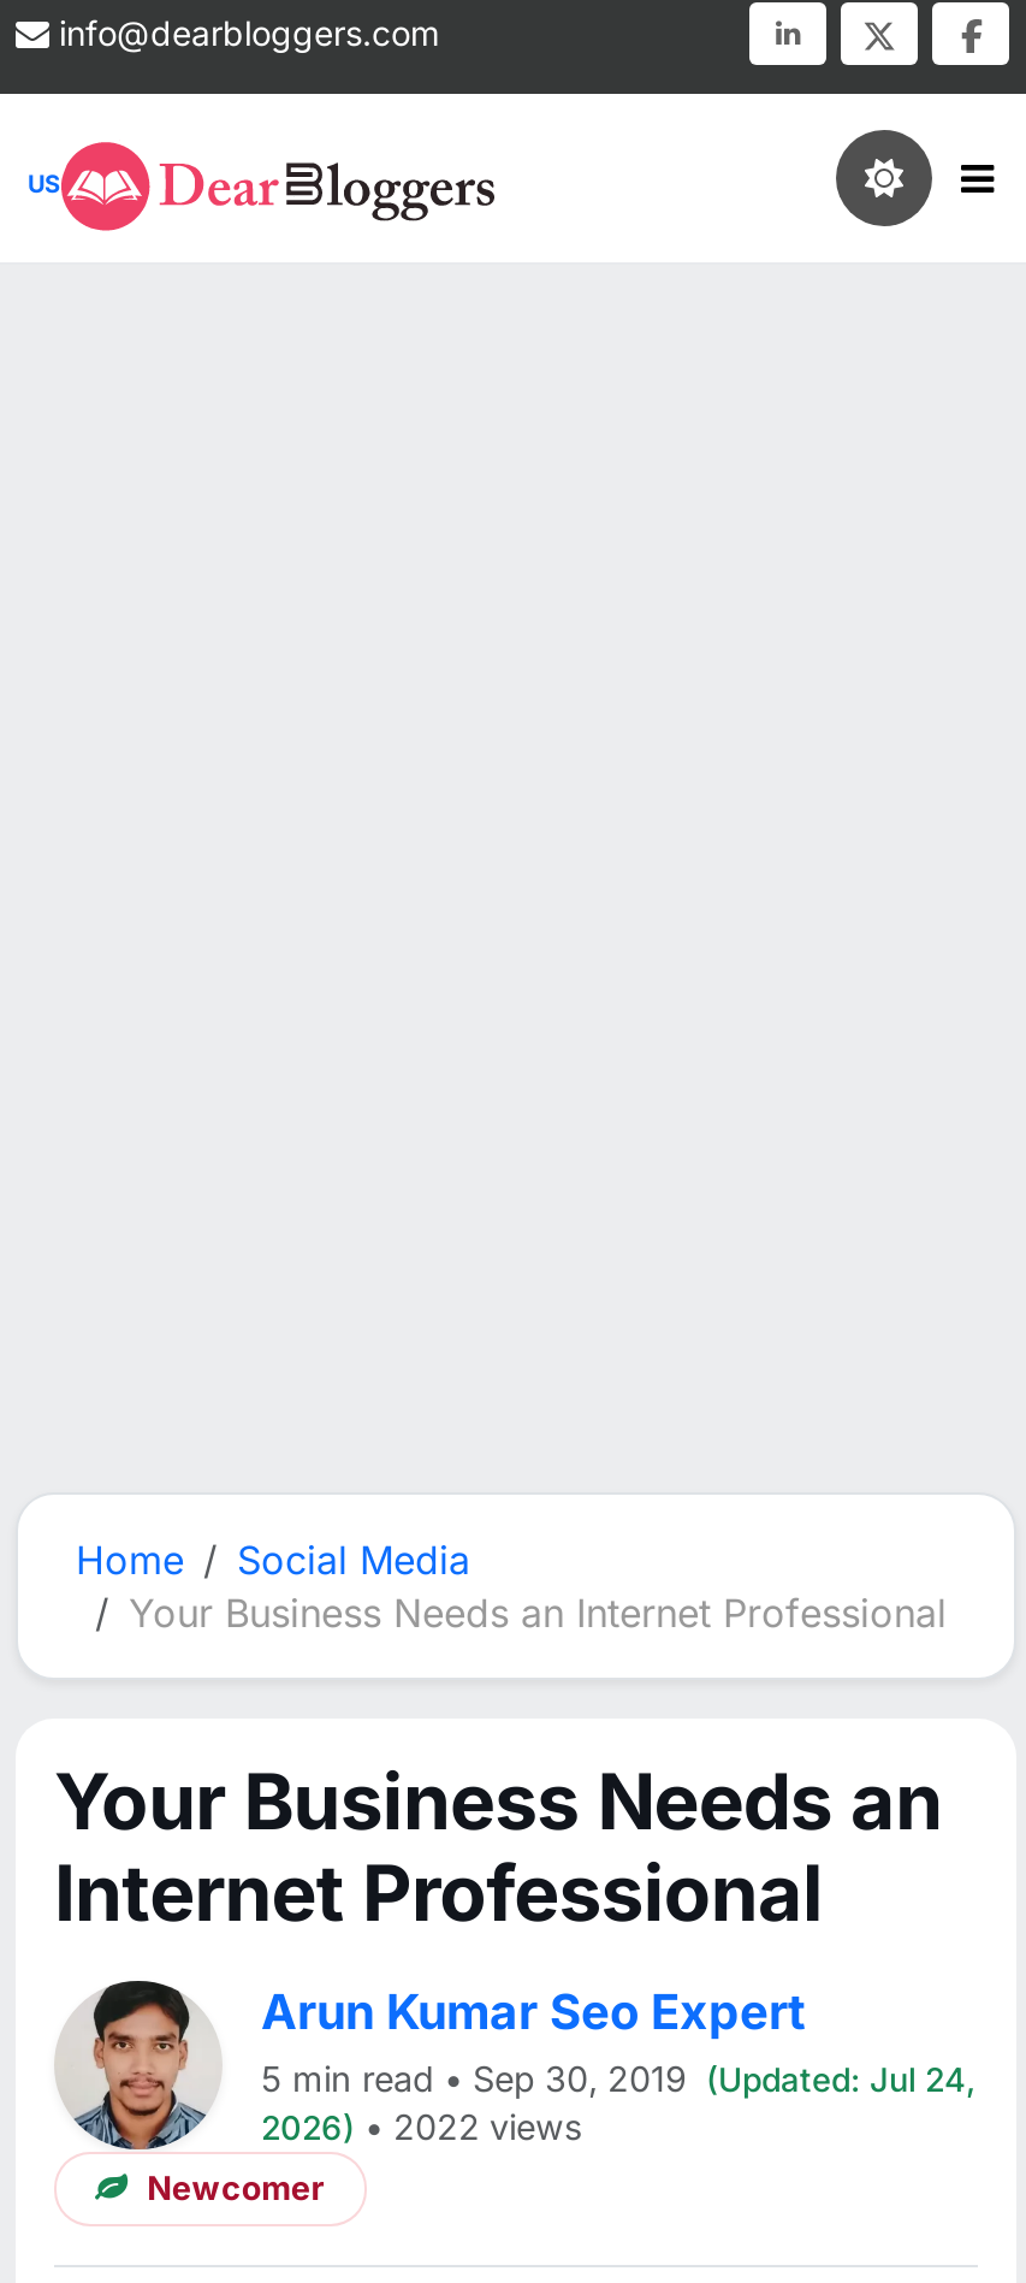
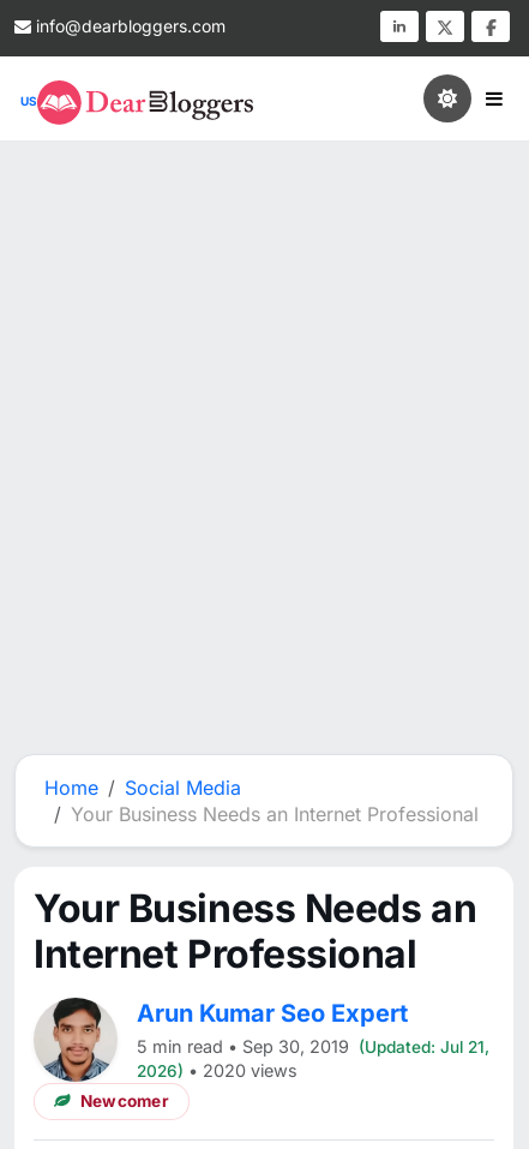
- 5 min read • Sep 30, 2019 (Updated: Jul 24,
+ 5 min read • Sep 30, 2019 (Updated: Jul 21,

- 2026) • 2022 views
+ 2026) • 2020 views
